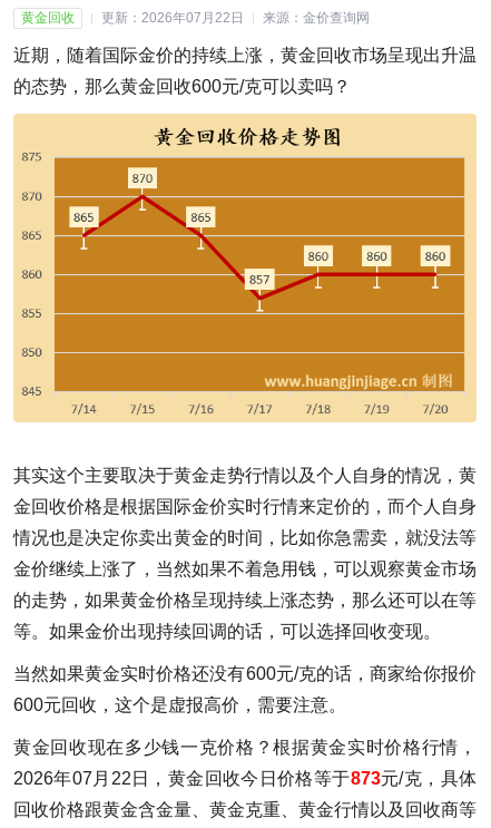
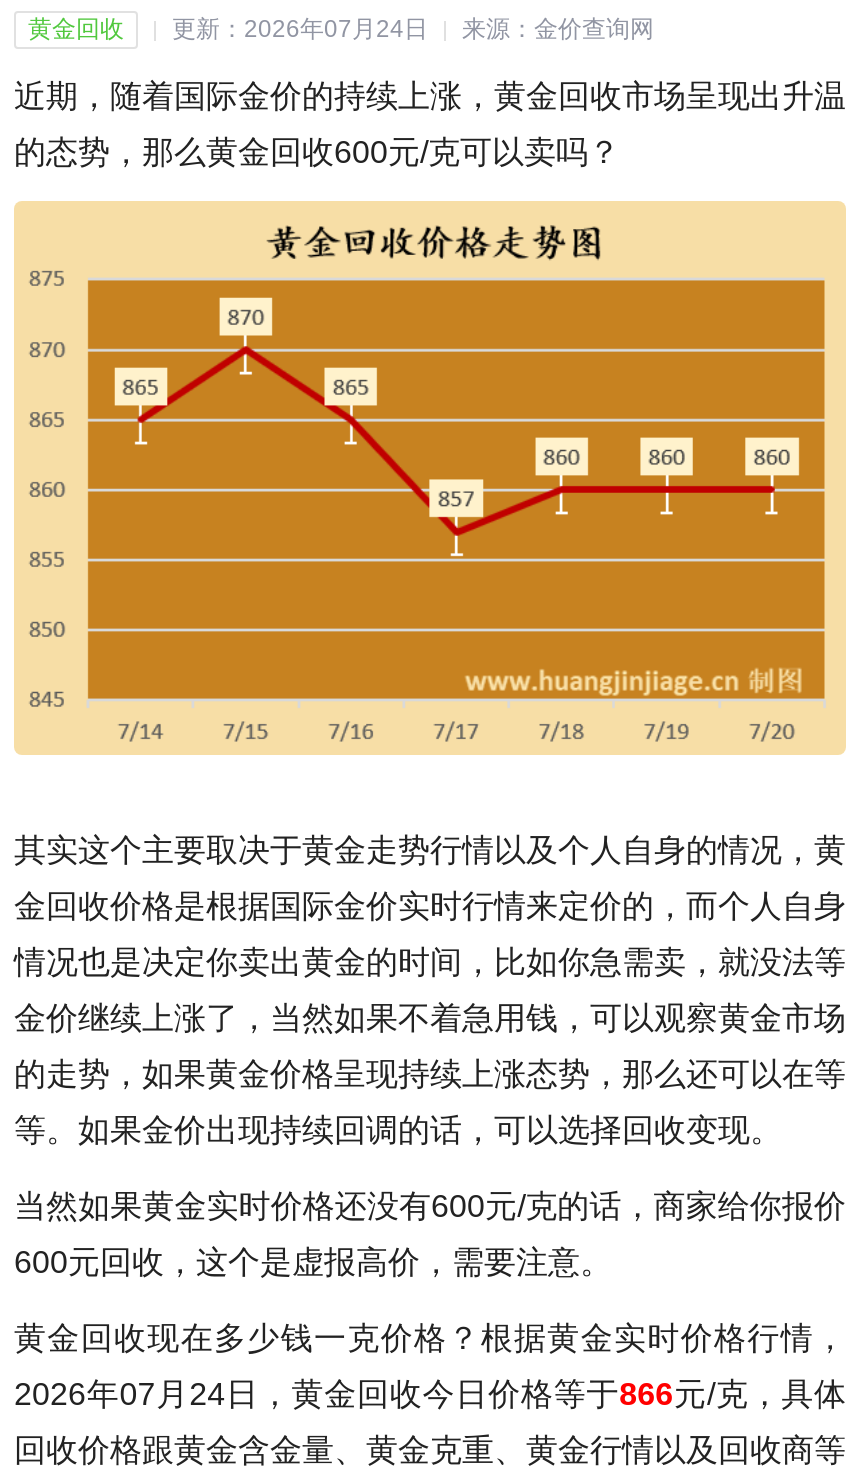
- 黄金回收 更新：2026年07月22日 来源：金价查询网
+ 黄金回收 更新：2026年07月24日 来源：金价查询网

- 2026年07月22日，黄金回收今日价格等于873元/克，具体
+ 2026年07月24日，黄金回收今日价格等于866元/克，具体
